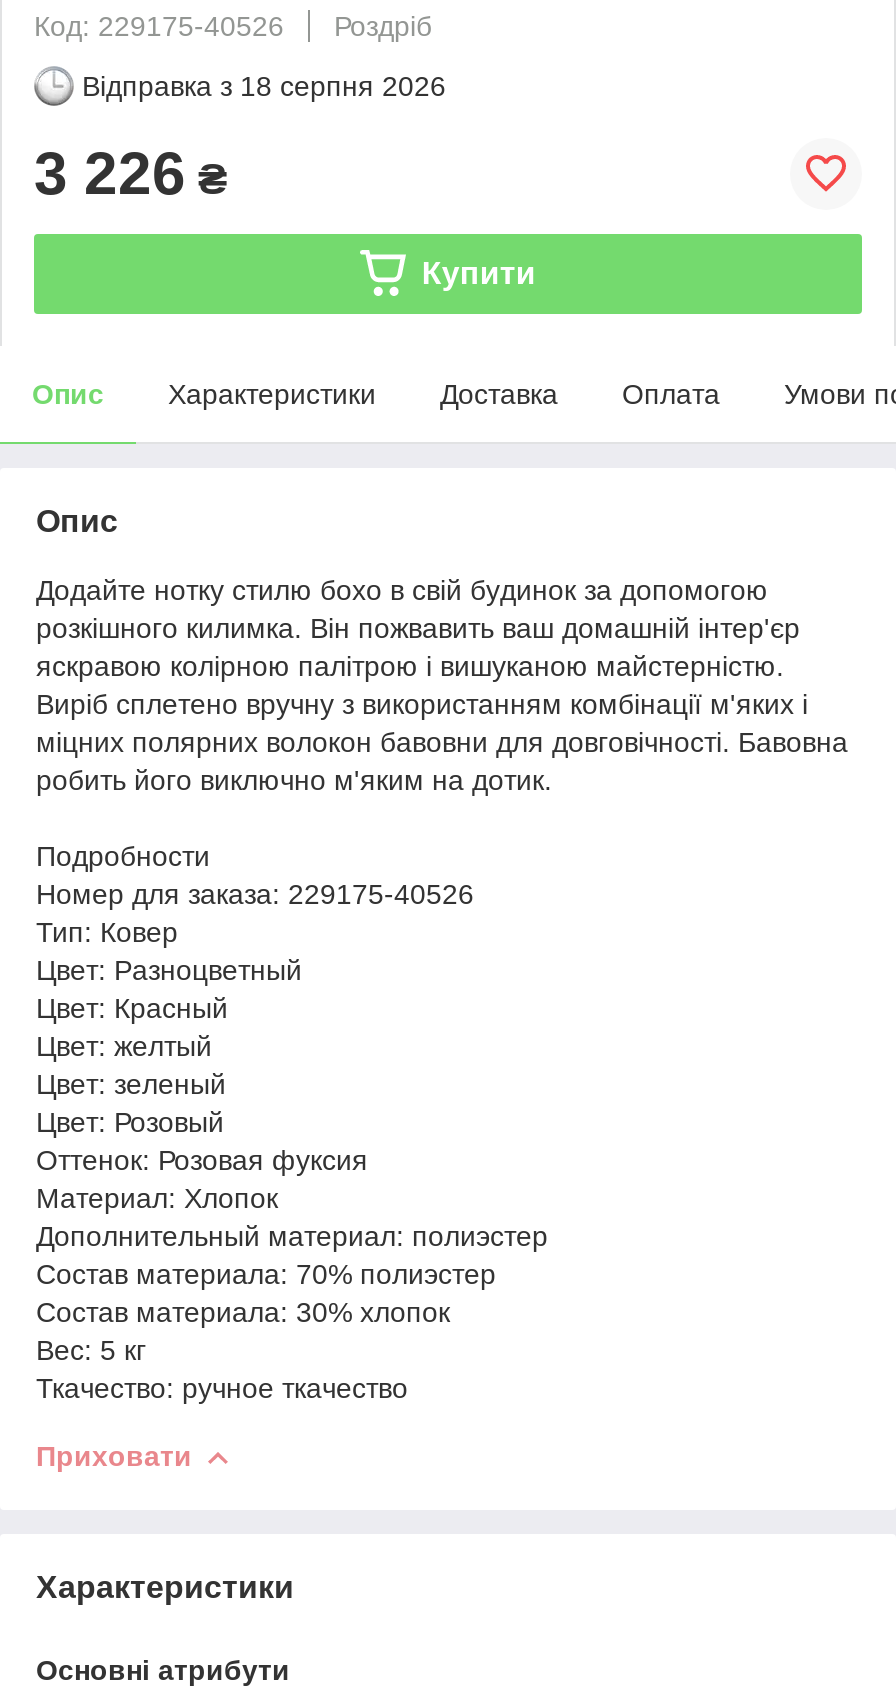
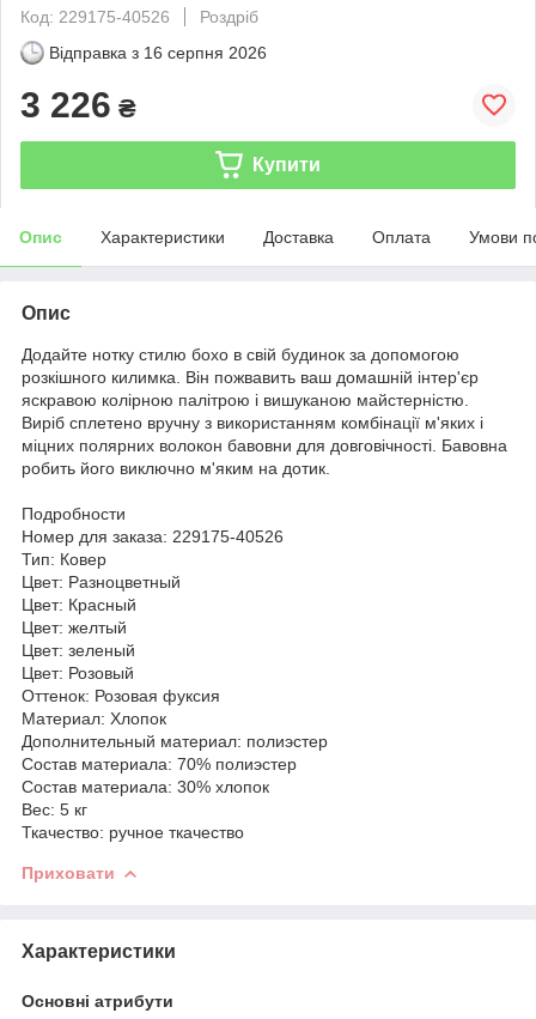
- Відправка з 18 серпня 2026
+ Відправка з 16 серпня 2026
